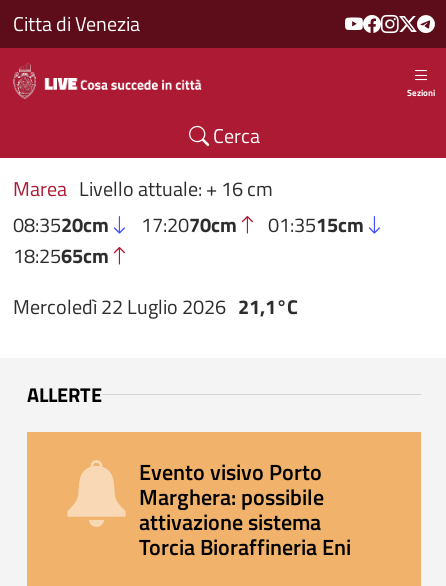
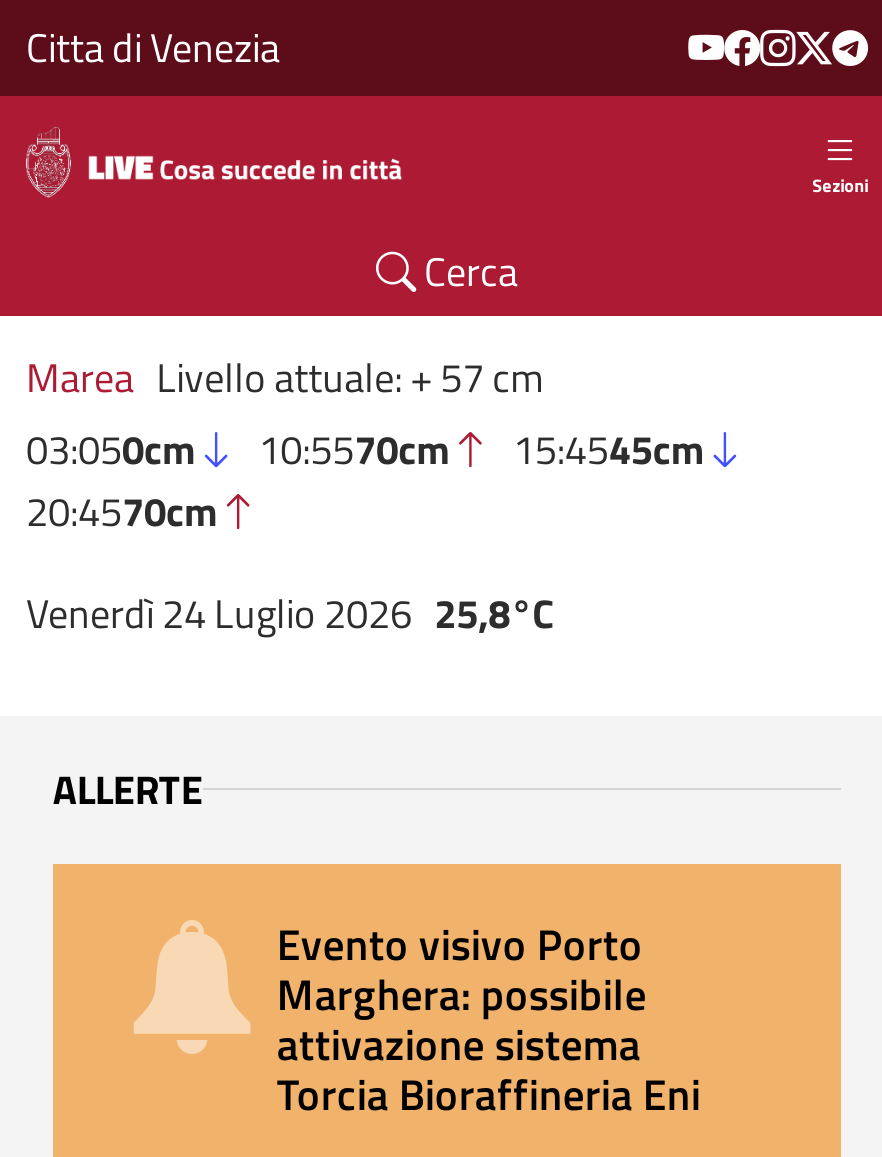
- Marea Livello attuale: + 16 cm
- 08:3520cm
- 17:2070cm
- 01:3515cm
- 18:2565cm
+ Marea Livello attuale: + 57 cm
+ 03:050cm
+ 10:5570cm
+ 15:4545cm
+ 20:4570cm

- Mercoledì 22 Luglio 2026 21,1°C
+ Venerdì 24 Luglio 2026 25,8°C
